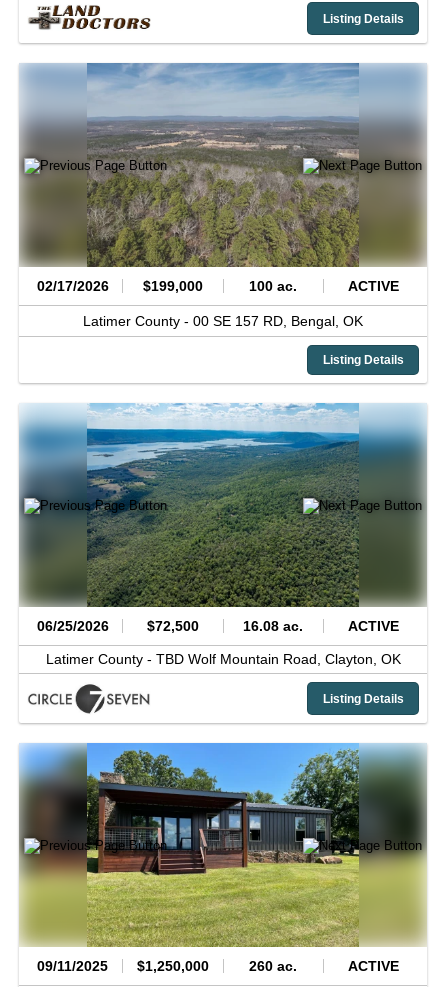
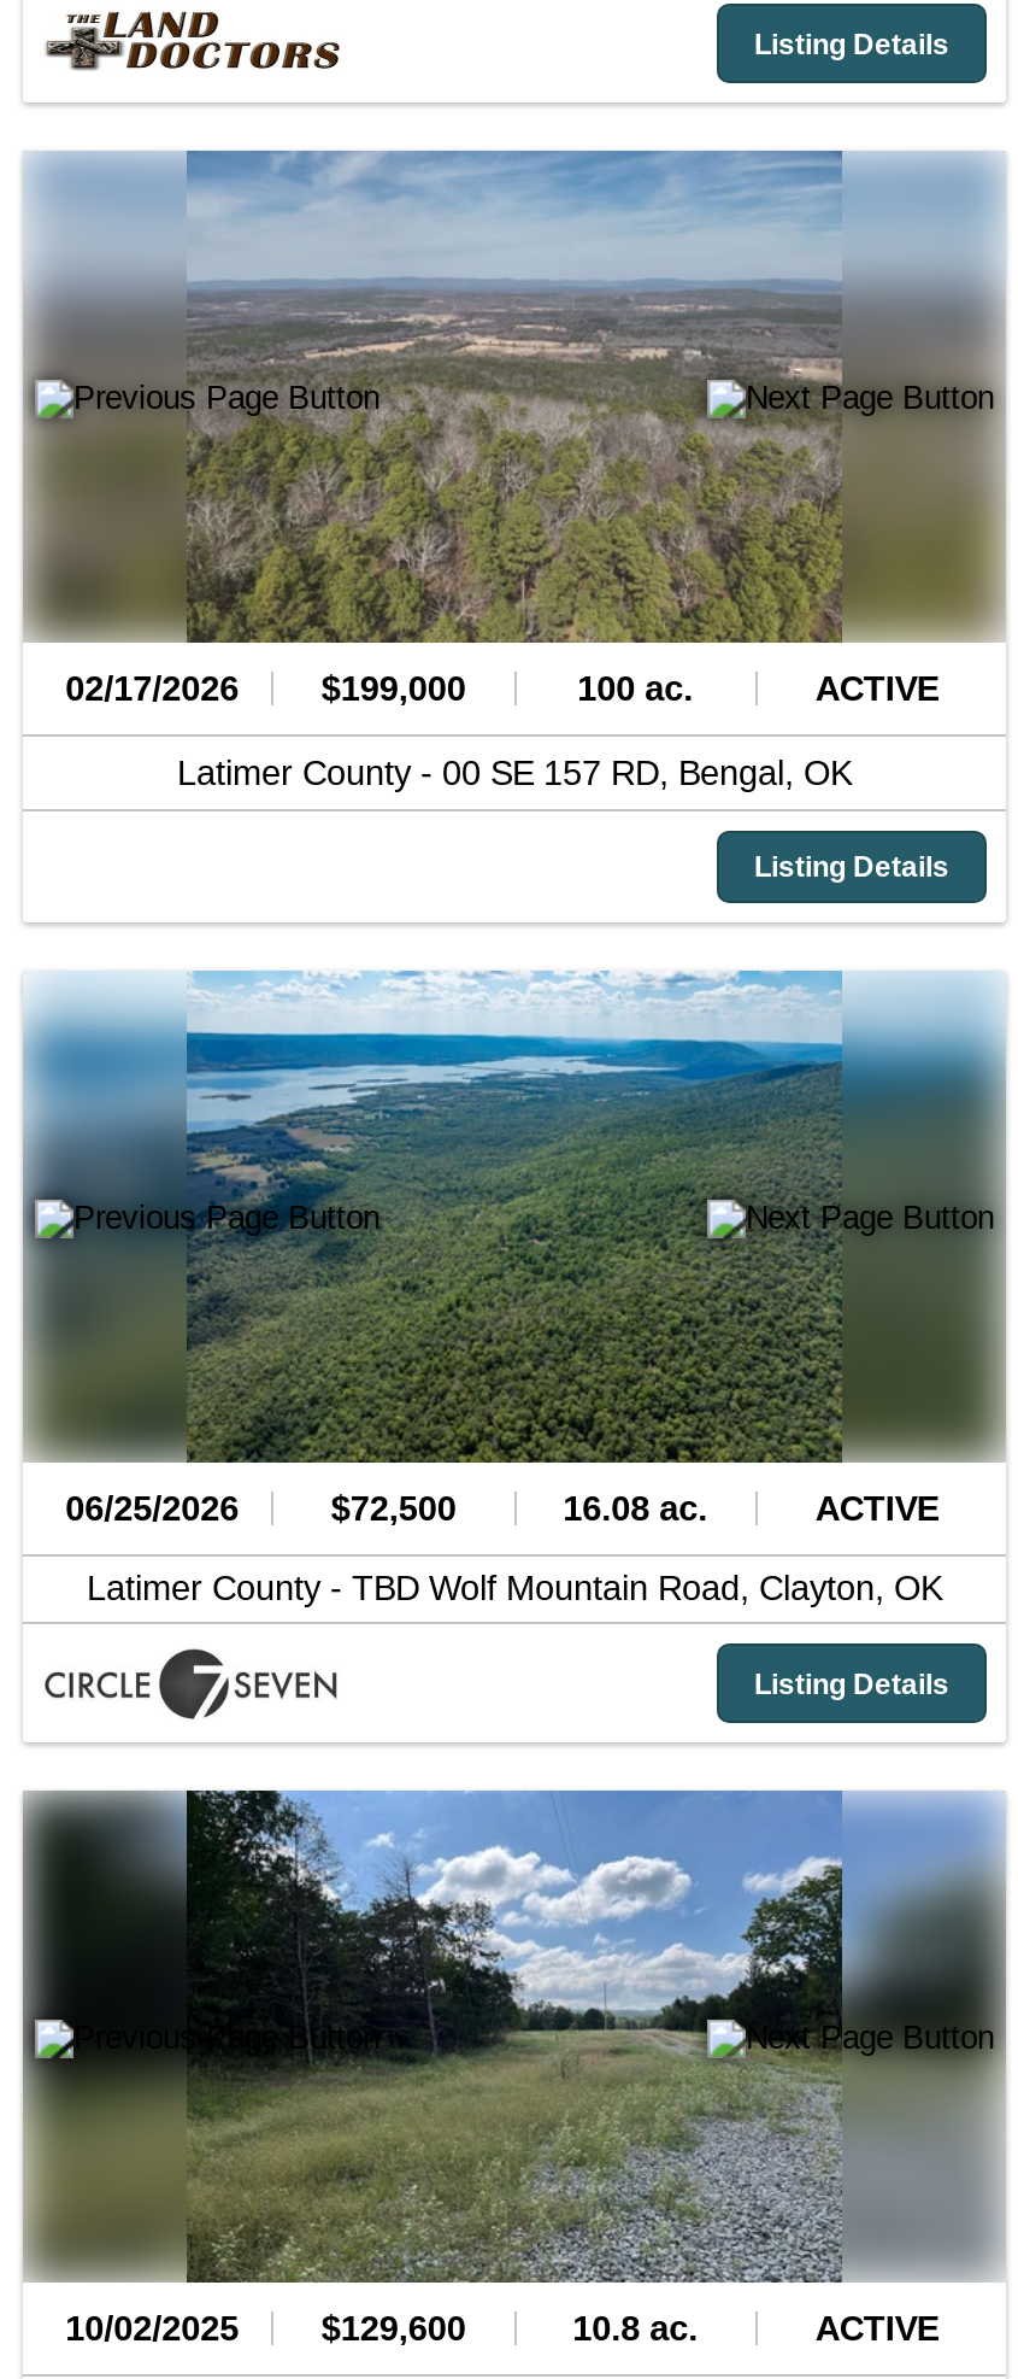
- [image]
- 09/11/2025
+ [image]
+ 10/02/2025

- $1,250,000
+ $129,600

- 260 ac.
+ 10.8 ac.
